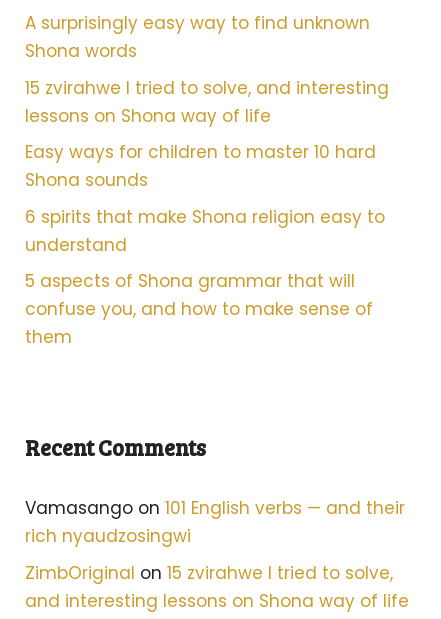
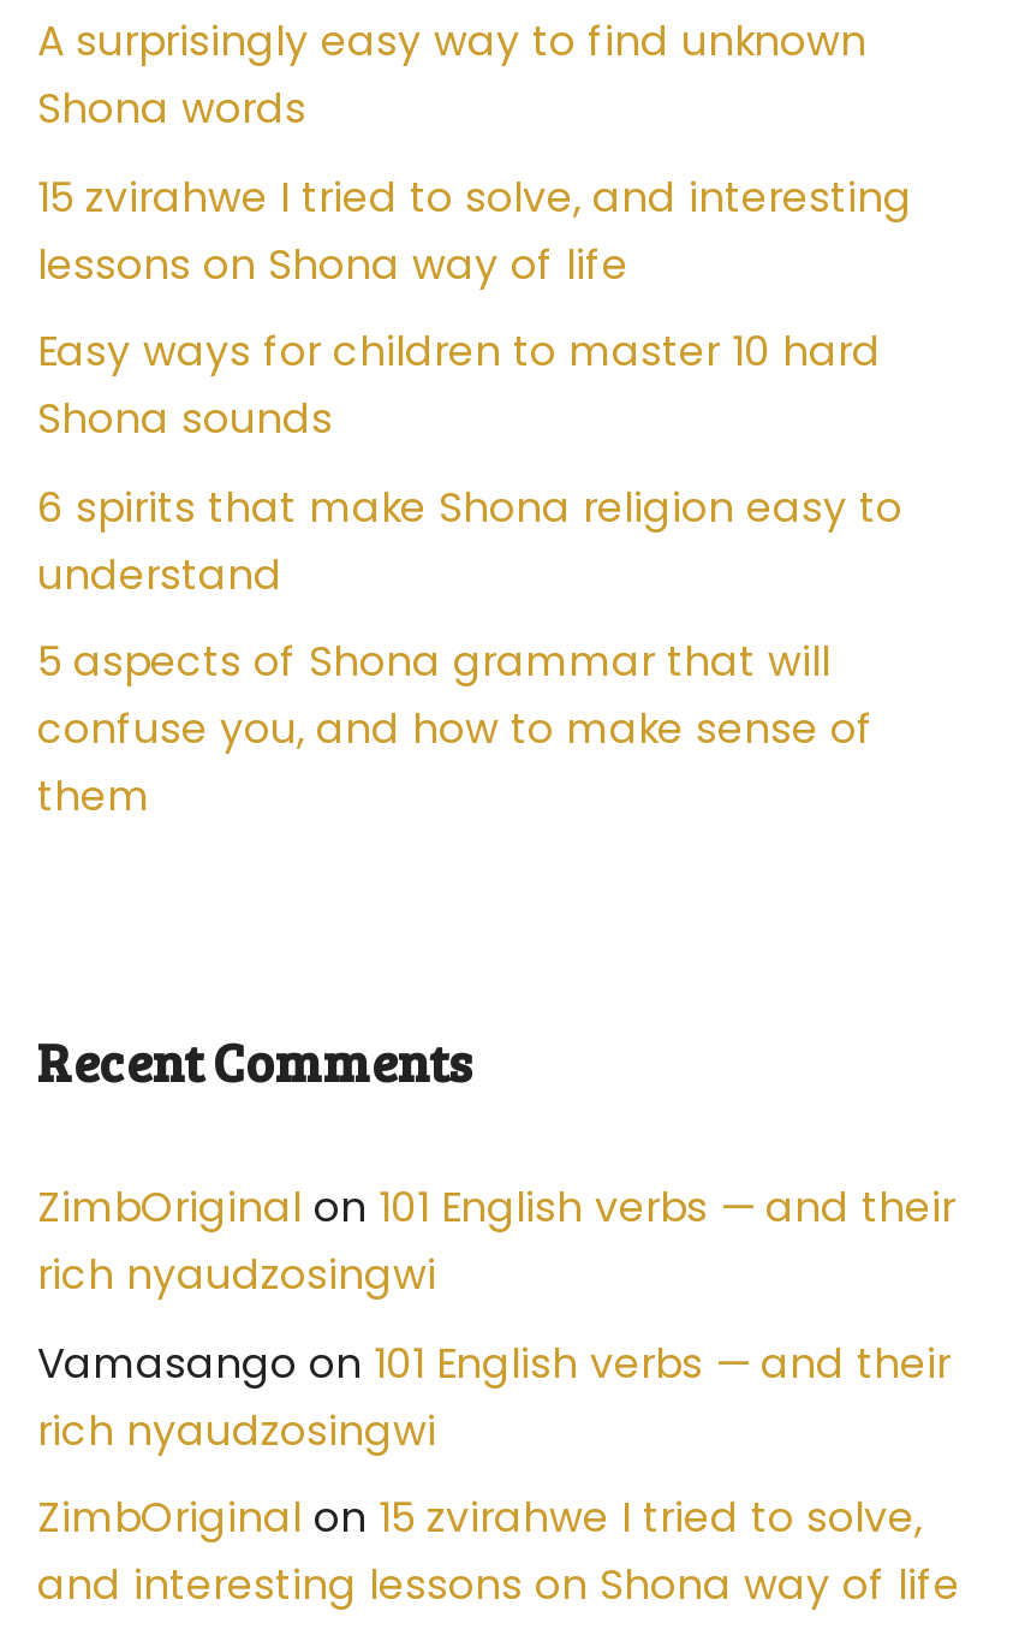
+ ZimbOriginal on 101 English verbs — and their
+ rich nyaudzosingwi
